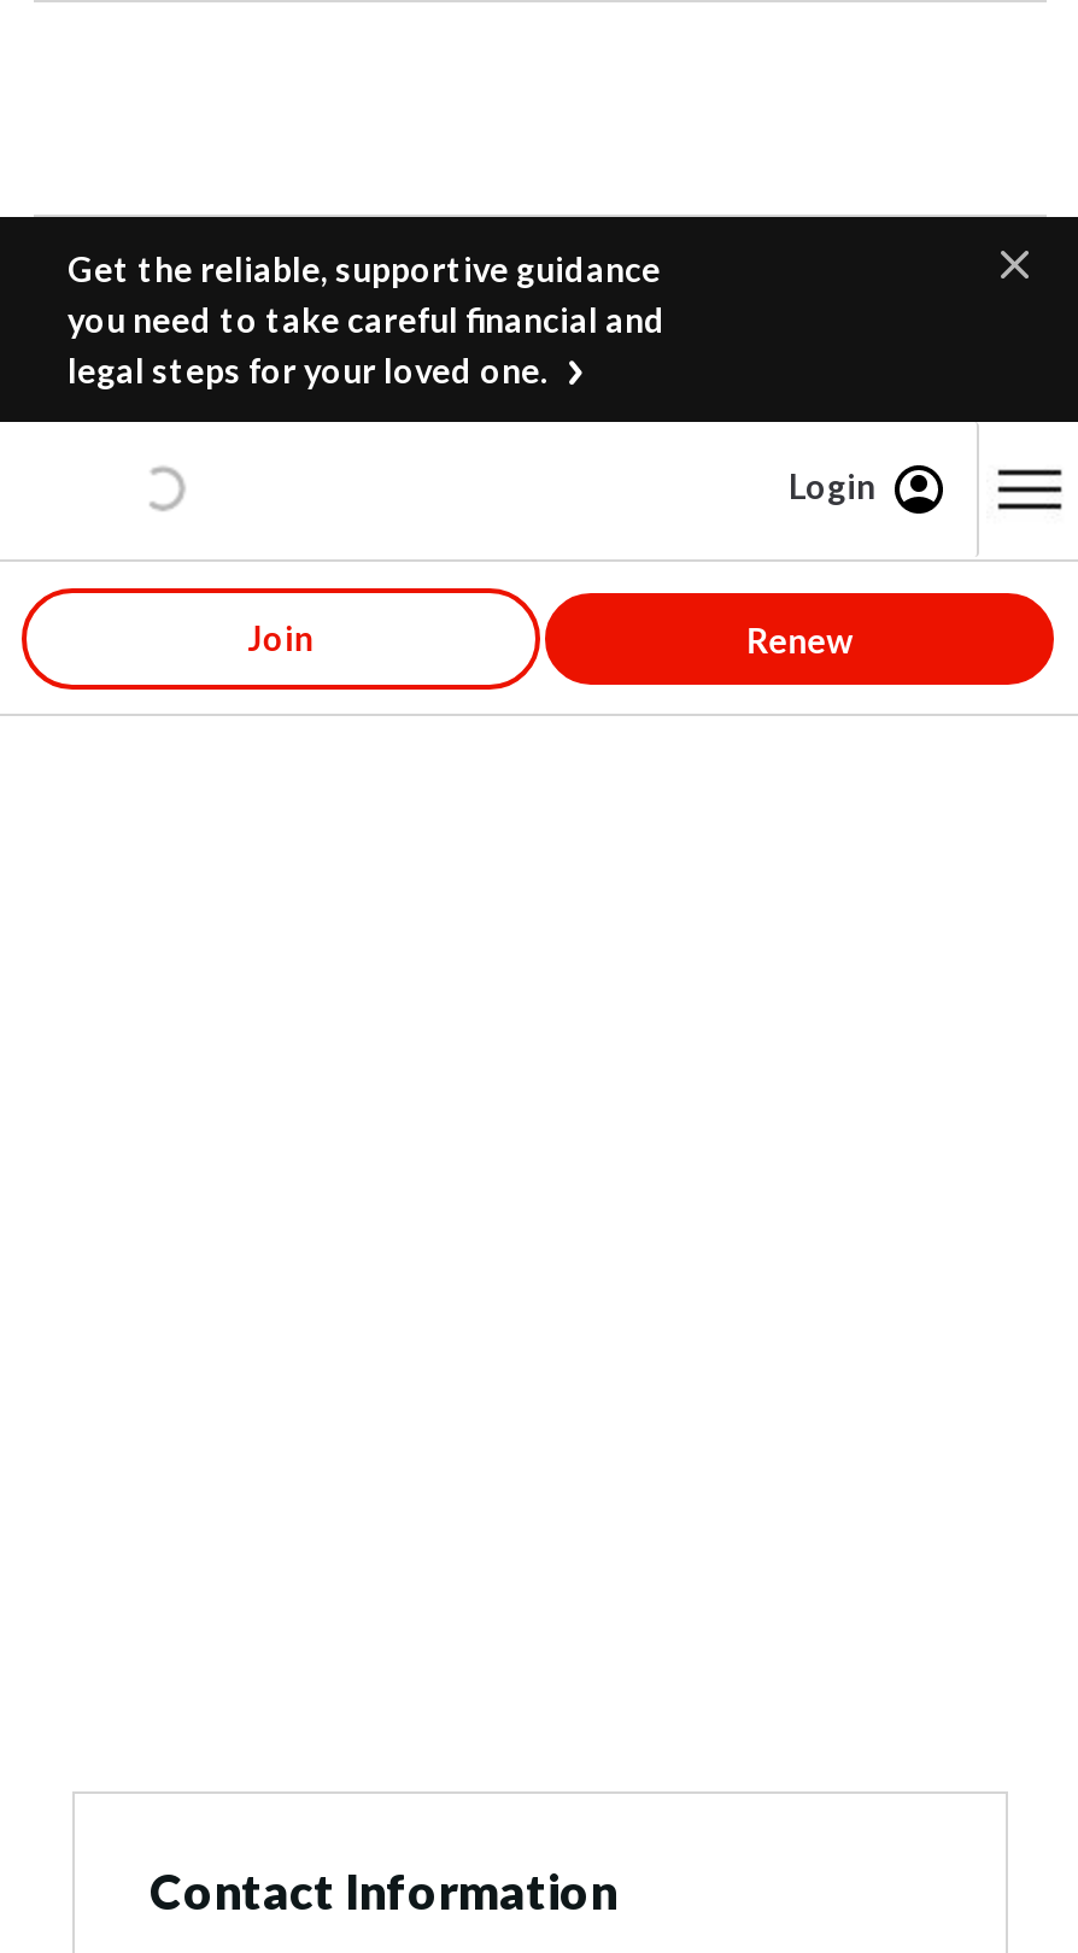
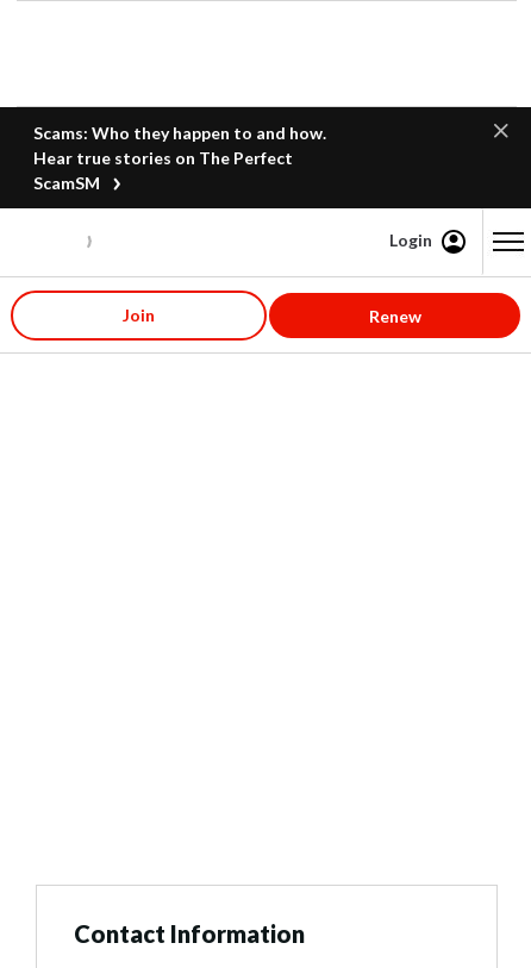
- Get the reliable, supportive guidance
- you need to take careful financial and
- legal steps for your loved one.
+ Scams: Who they happen to and how.
+ Hear true stories on The Perfect
+ ScamSM
